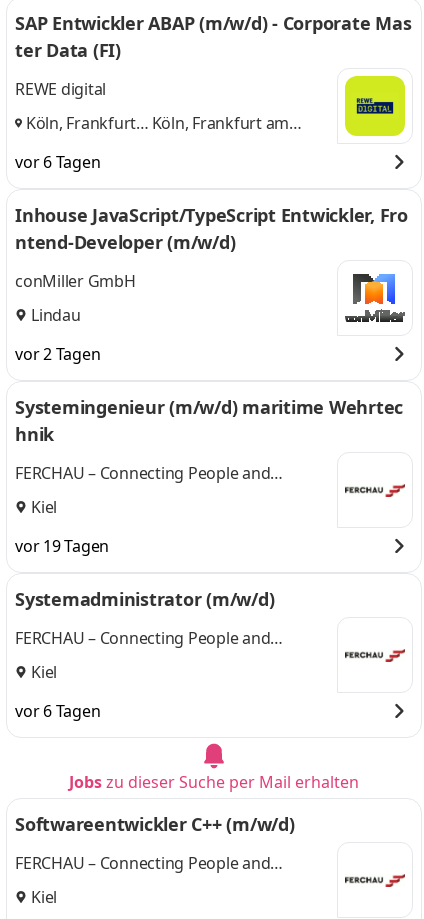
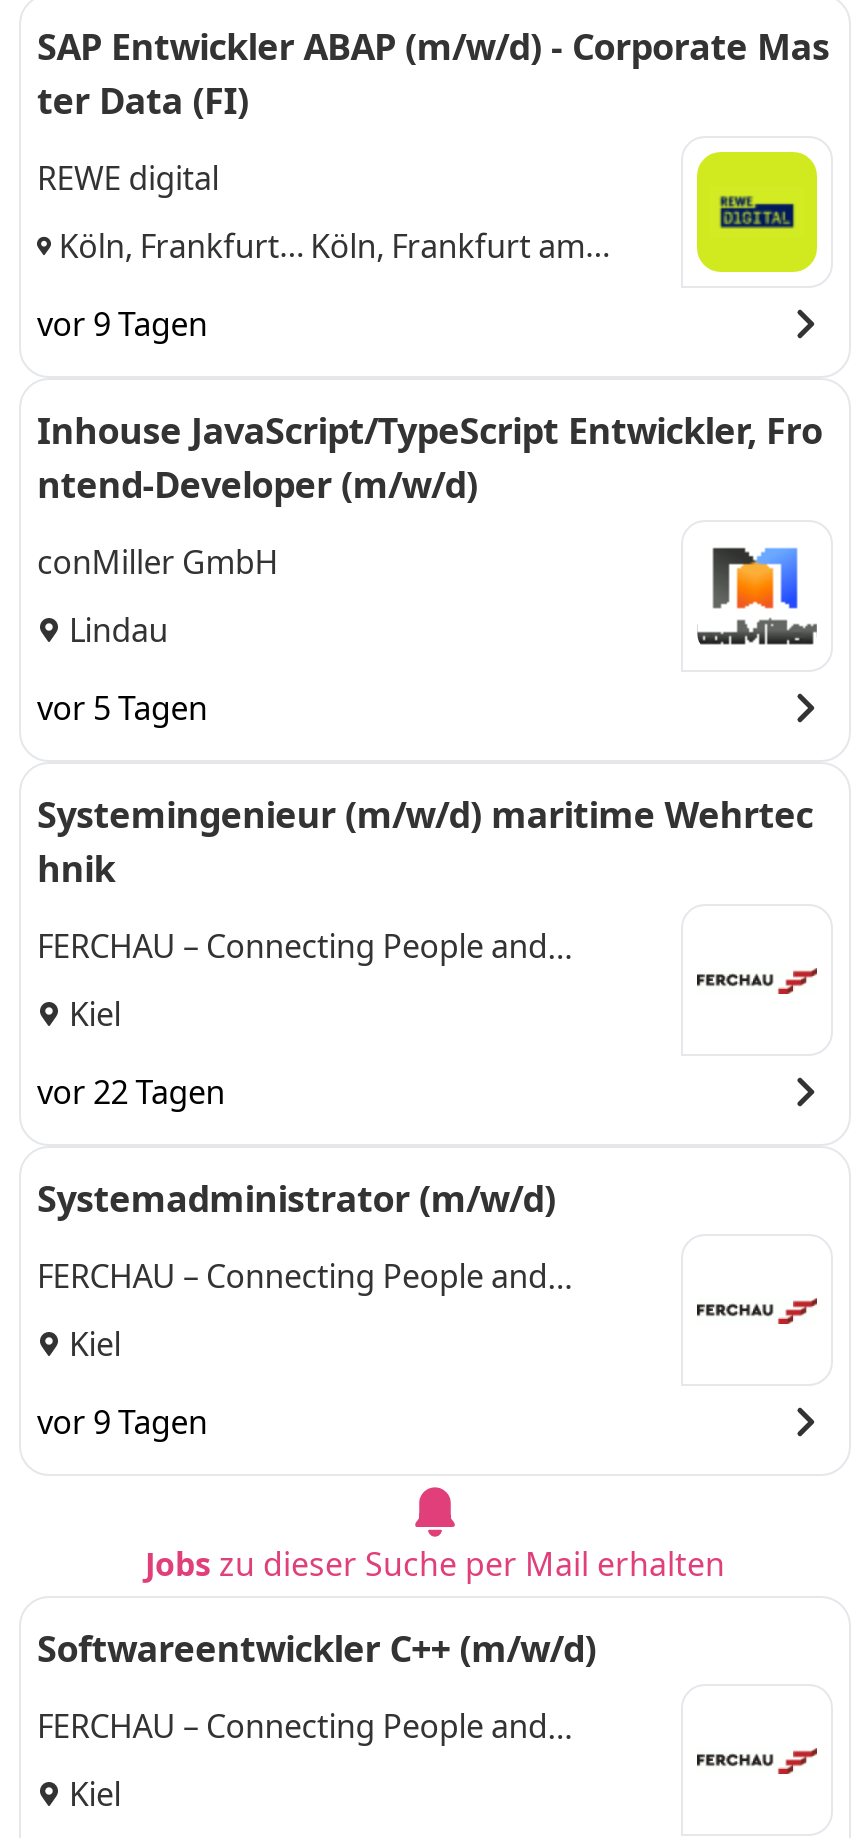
- vor 6 Tagen
+ vor 9 Tagen

- vor 2 Tagen
+ vor 5 Tagen

- vor 19 Tagen
+ vor 22 Tagen

- vor 6 Tagen
+ vor 9 Tagen
